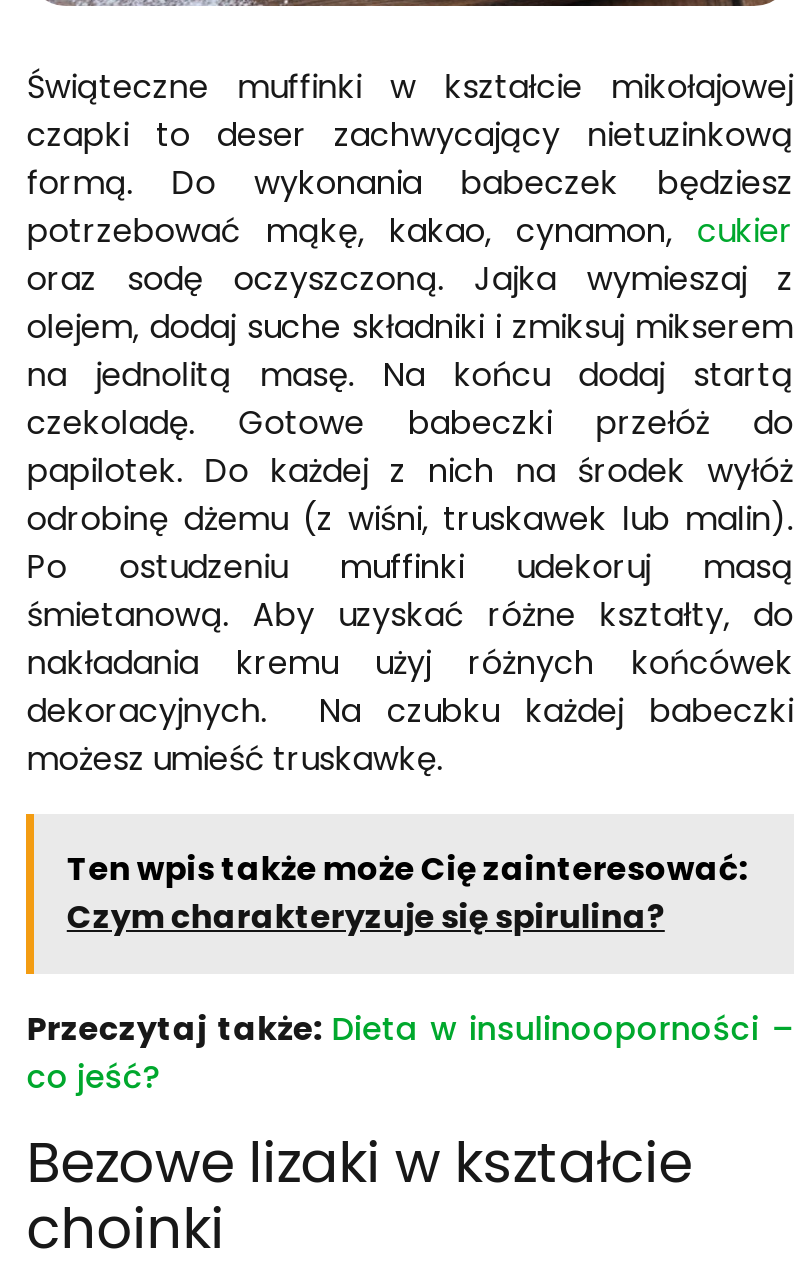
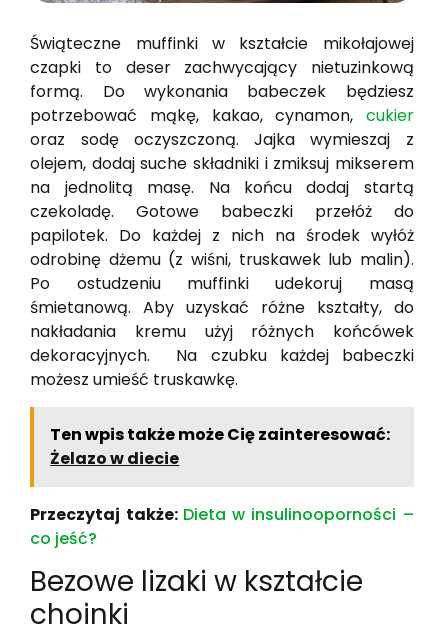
- Czym charakteryzuje się spirulina?
+ Żelazo w diecie
